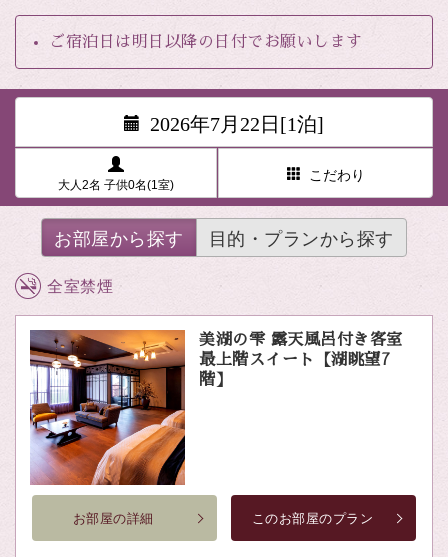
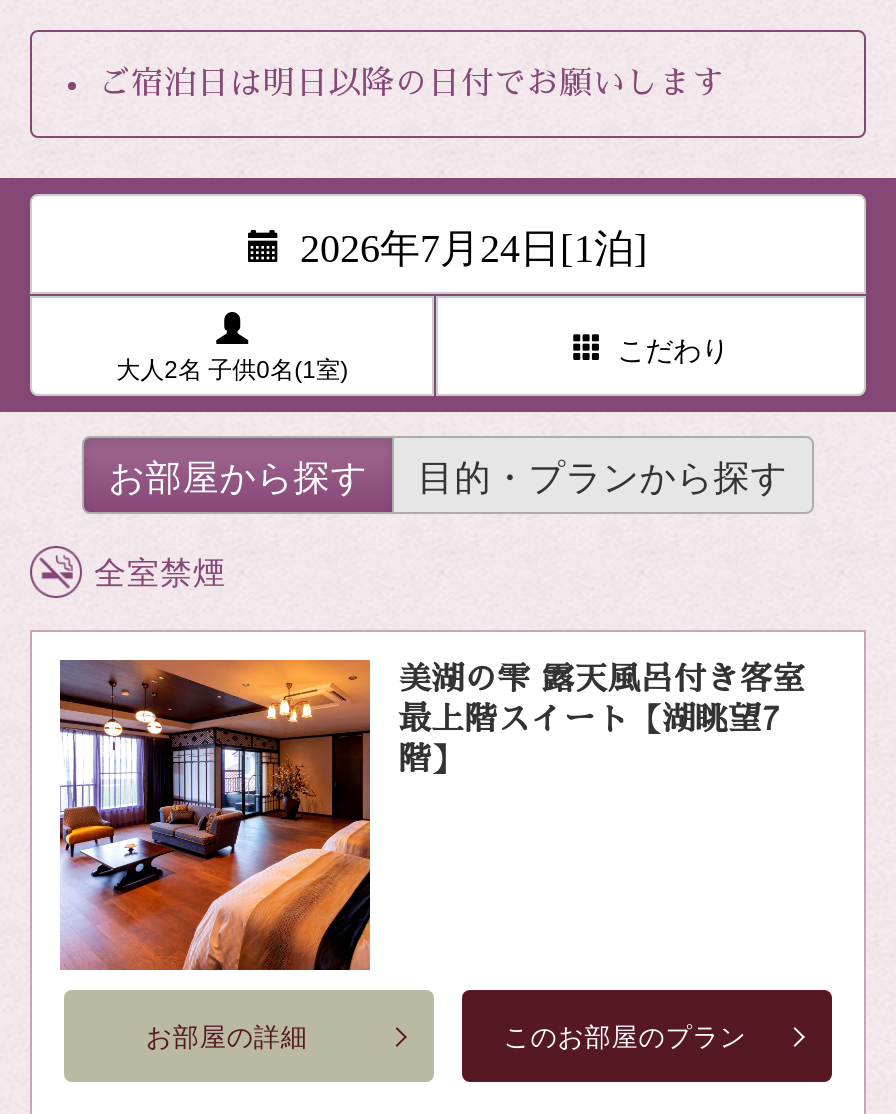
- 2026年7月22日[1泊]
+ 2026年7月24日[1泊]
